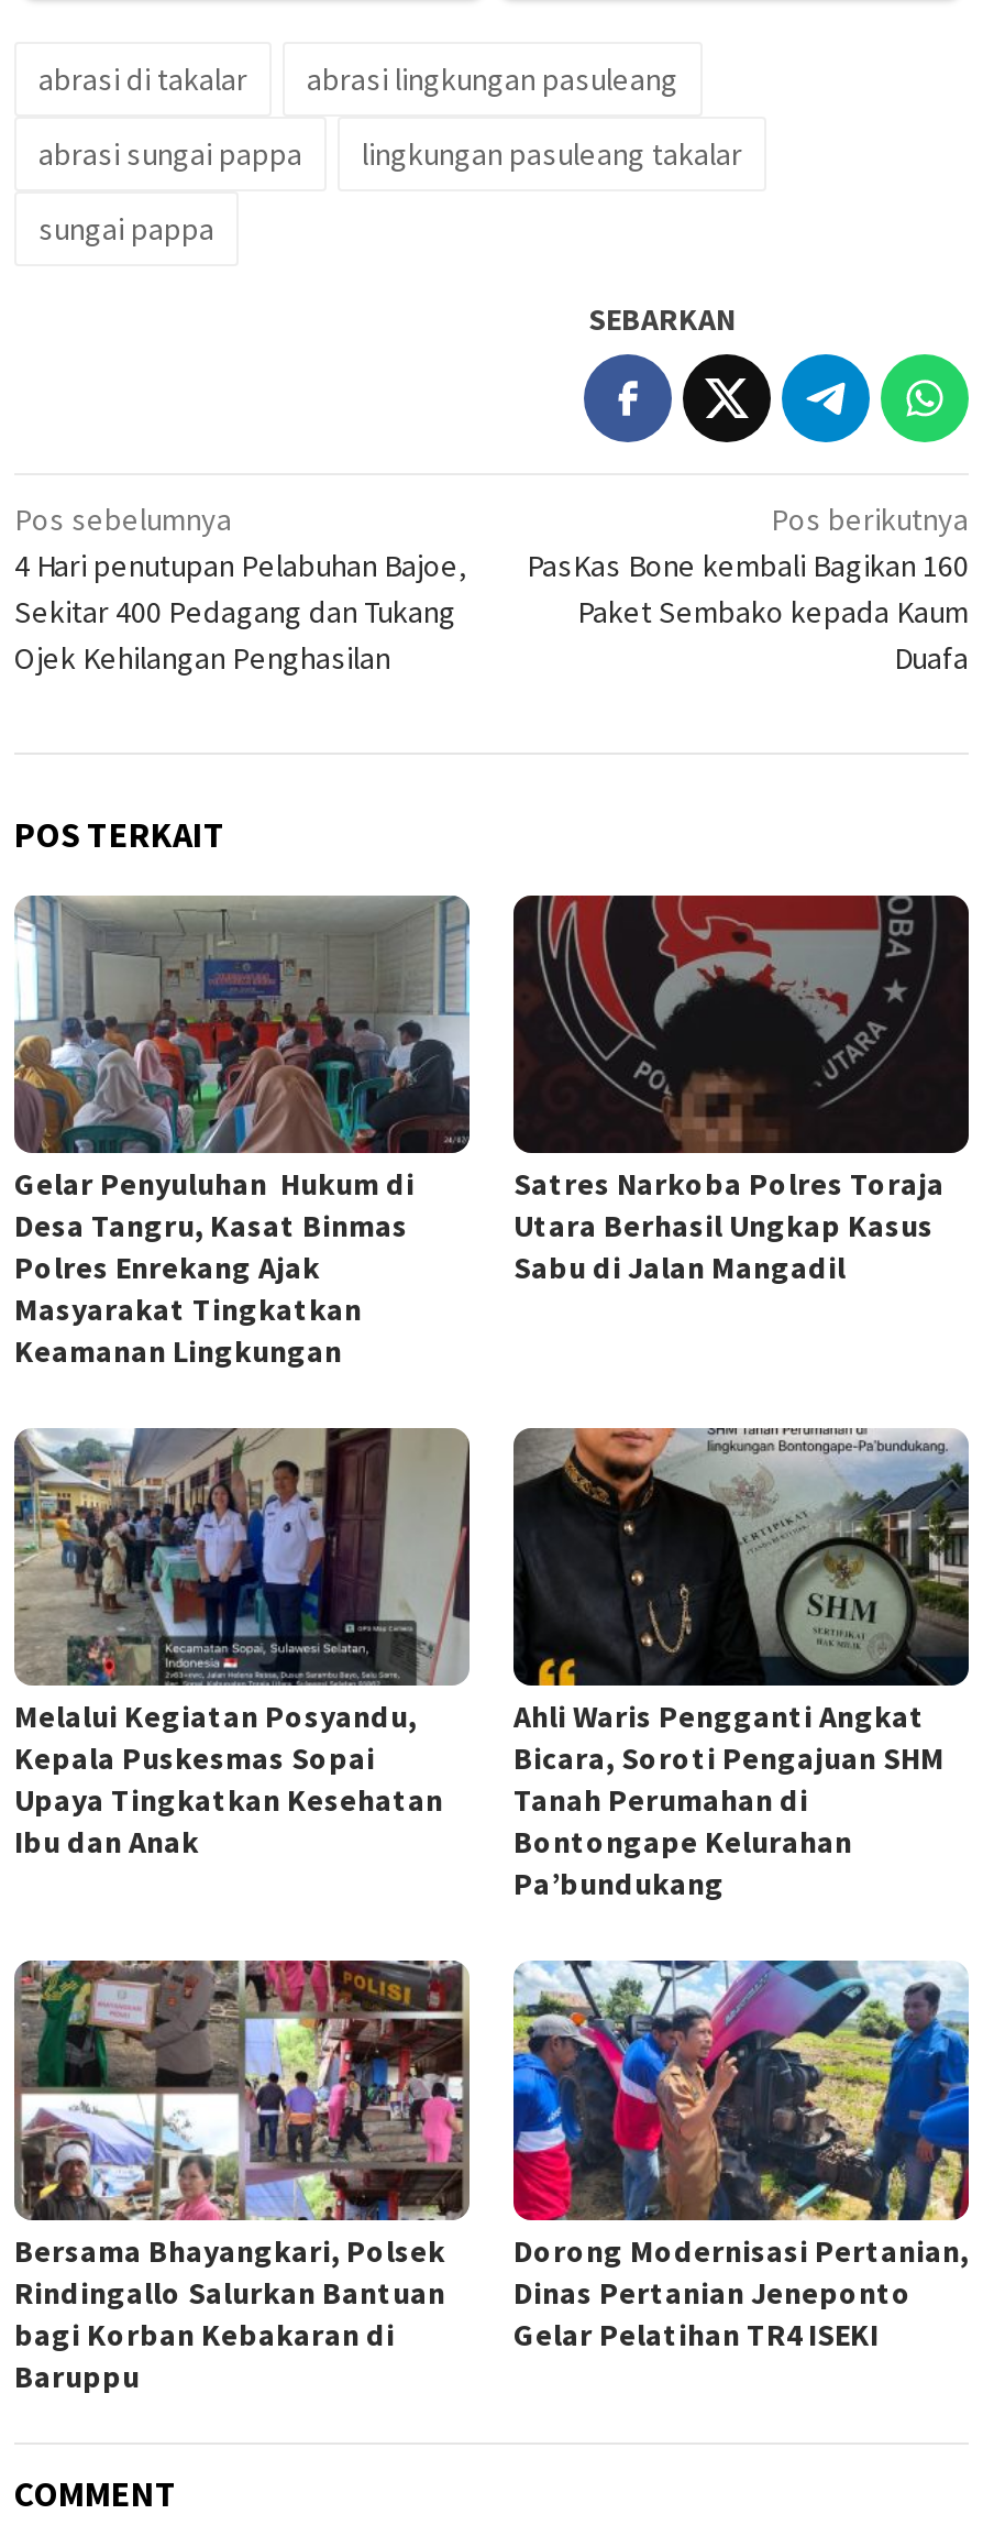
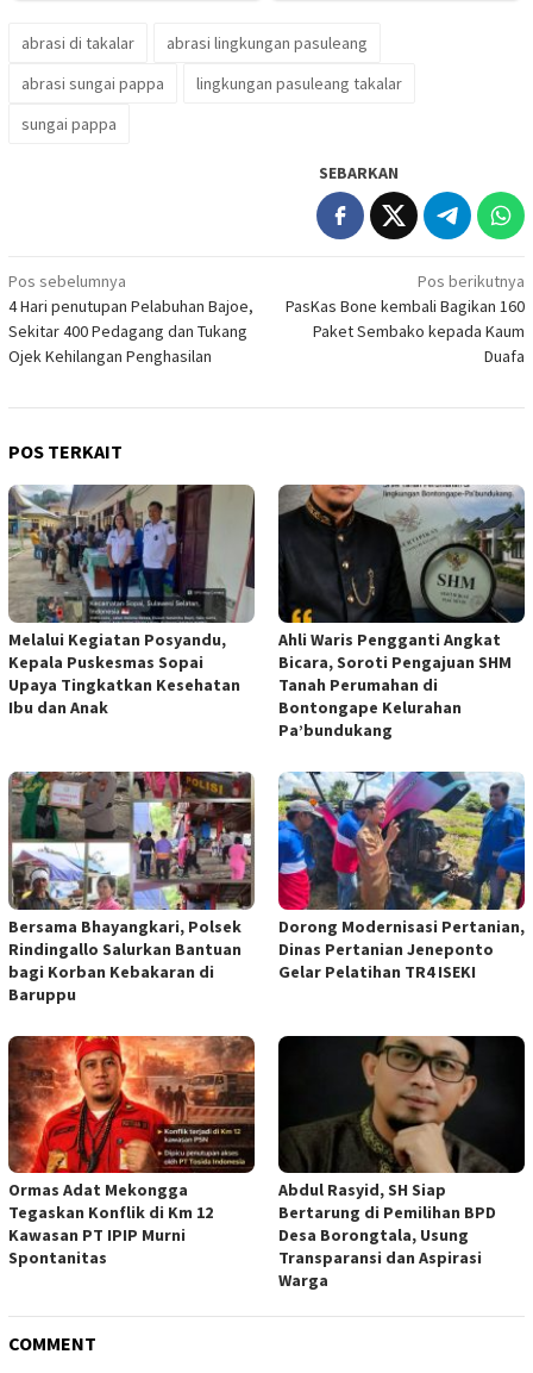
- [image]
- Gelar Penyuluhan Hukum di
- Desa Tangru, Kasat Binmas
- Polres Enrekang Ajak
- Masyarakat Tingkatkan
- Keamanan Lingkungan

- [image]
- Satres Narkoba Polres Toraja
- Utara Berhasil Ungkap Kasus
- Sabu di Jalan Mangadil

moved up: [image] | Melalui Kegiatan Posyandu, | Kepala Puskesmas Sopai | ... | Dinas Pertanian Jeneponto | Gelar Pelatihan TR4 ISEKI

+ [image]
+ Ormas Adat Mekongga
+ Tegaskan Konflik di Km 12
+ Kawasan PT IPIP Murni
+ Spontanitas

+ [image]
+ Abdul Rasyid, SH Siap
+ Bertarung di Pemilihan BPD
+ Desa Borongtala, Usung
+ Transparansi dan Aspirasi
+ Warga
